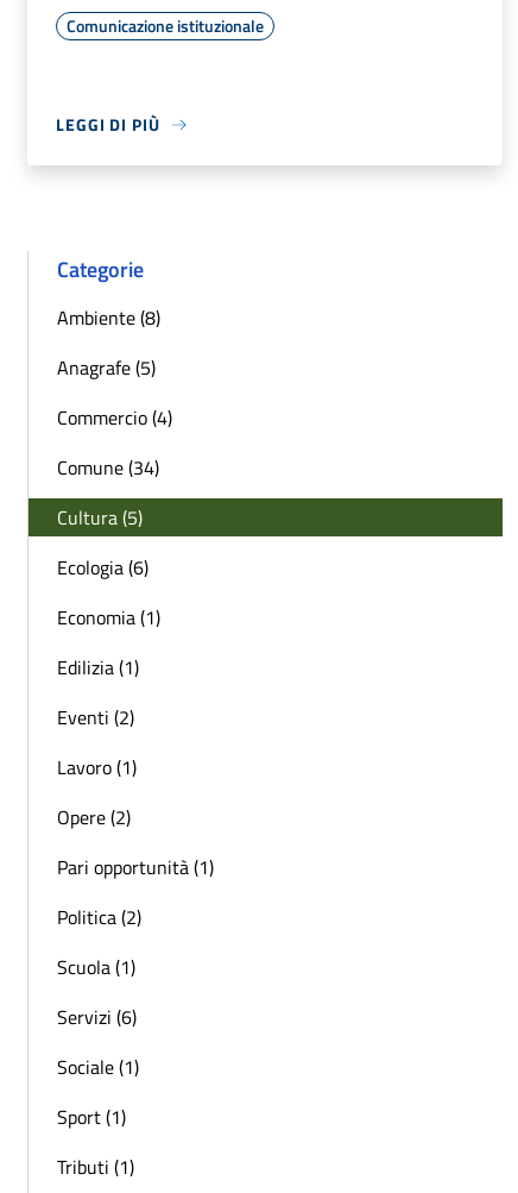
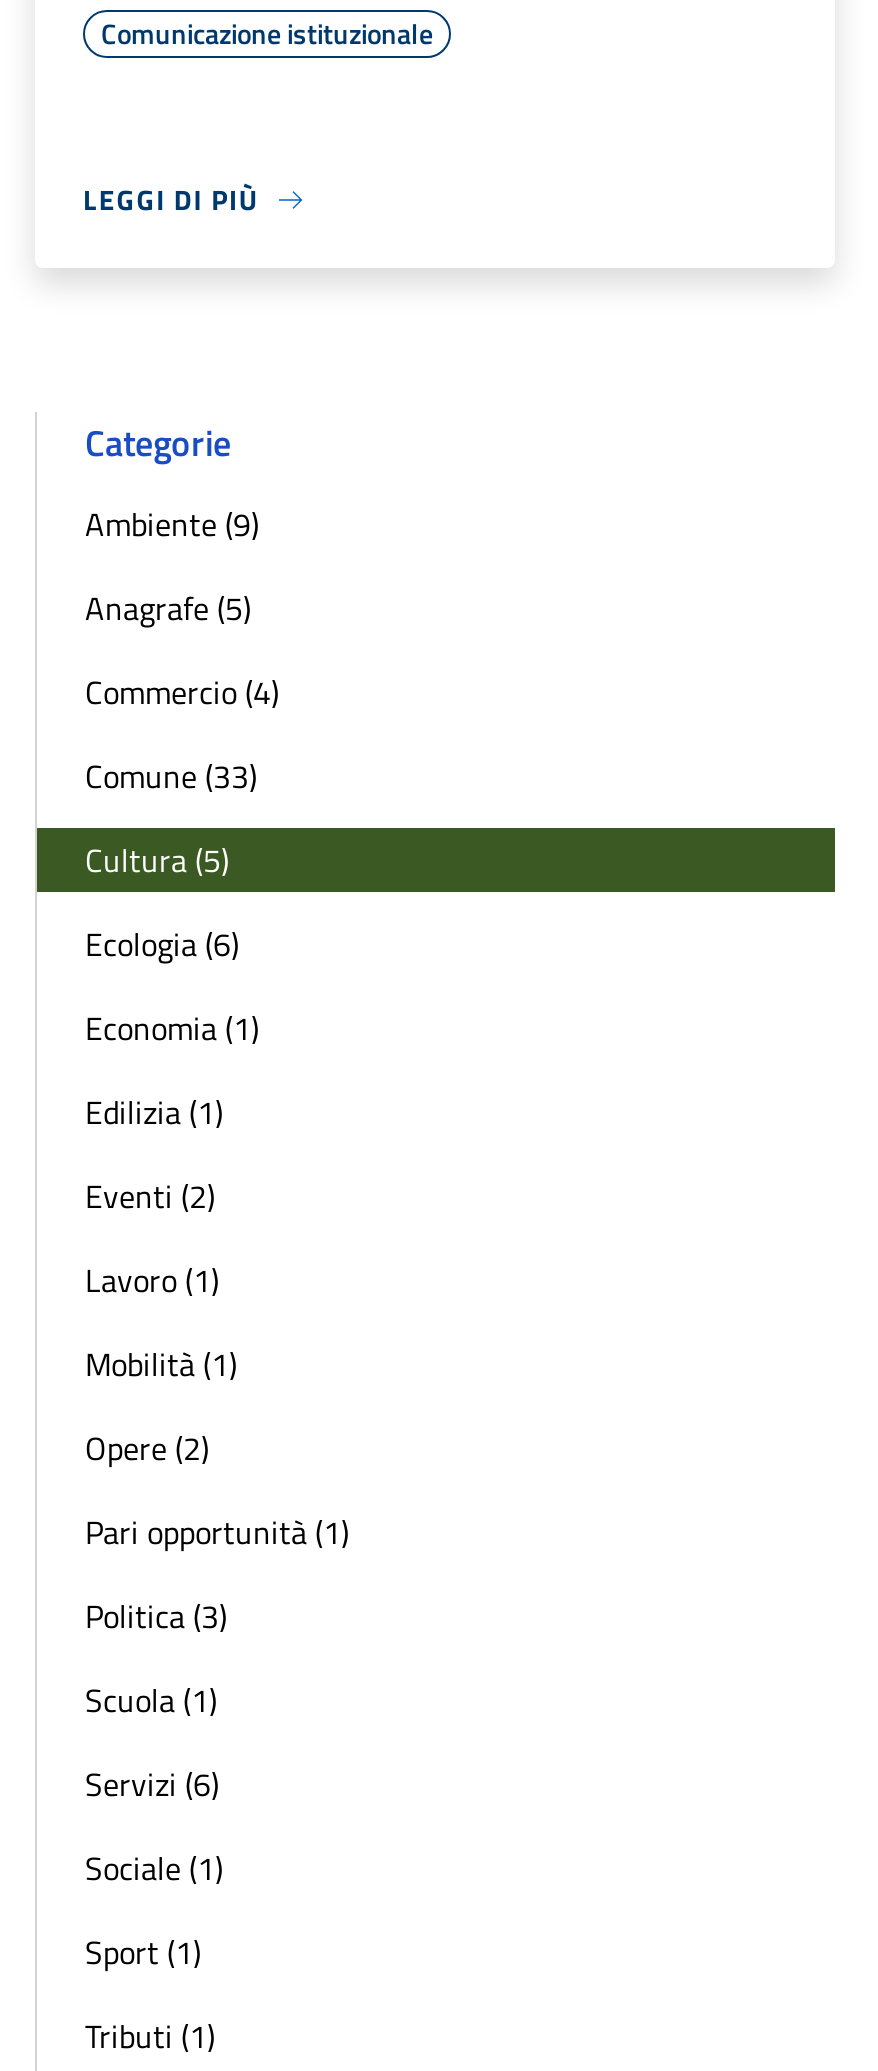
- Ambiente (8)
+ Ambiente (9)

- Comune (34)
+ Comune (33)

+ Mobilità (1)

- Politica (2)
+ Politica (3)
